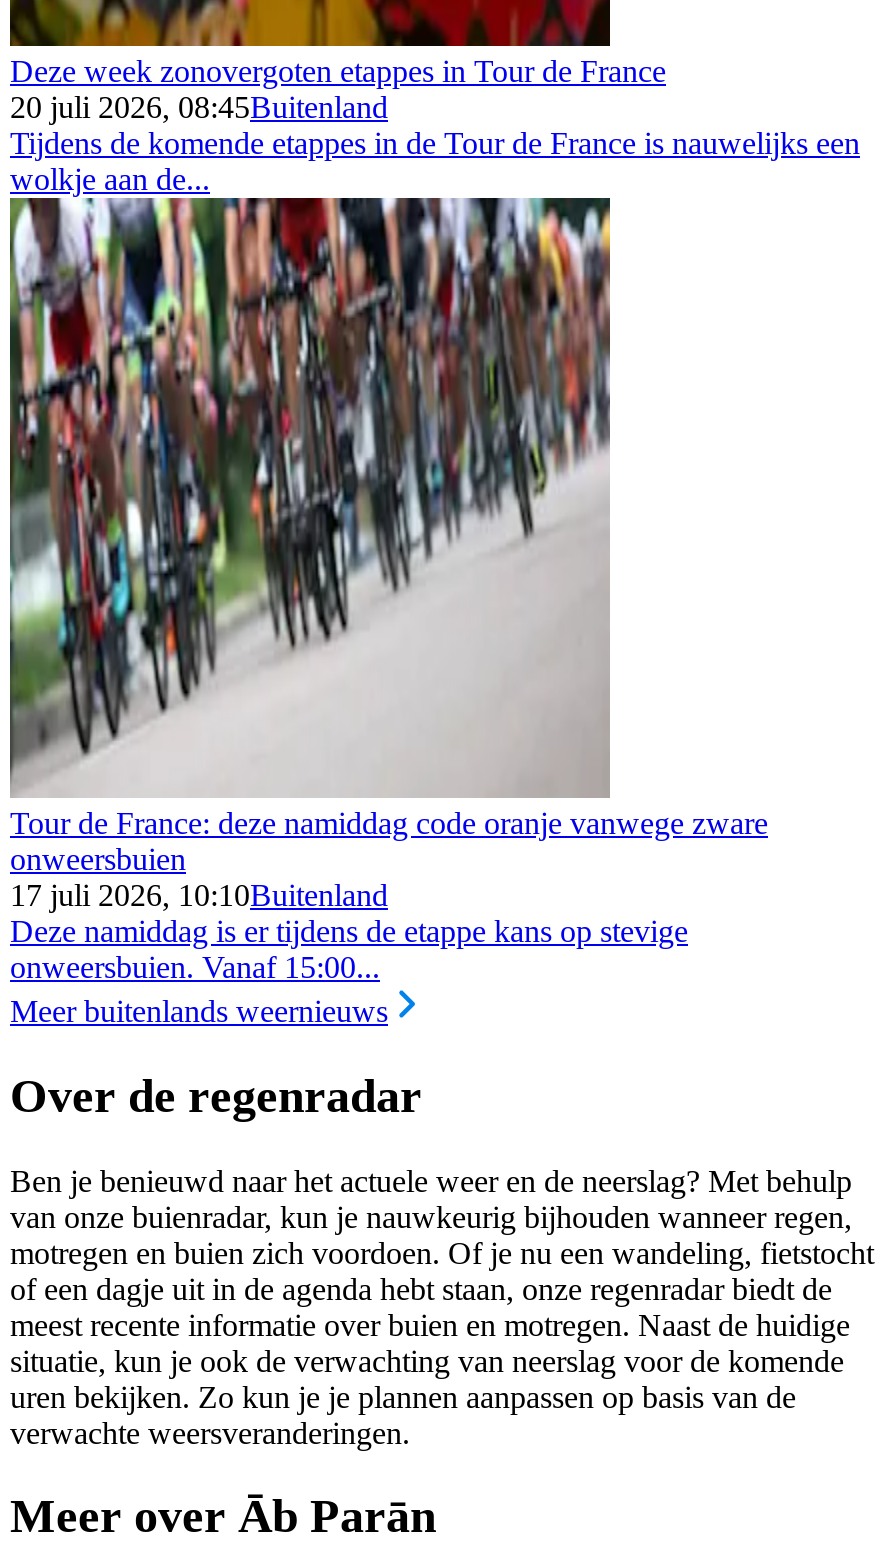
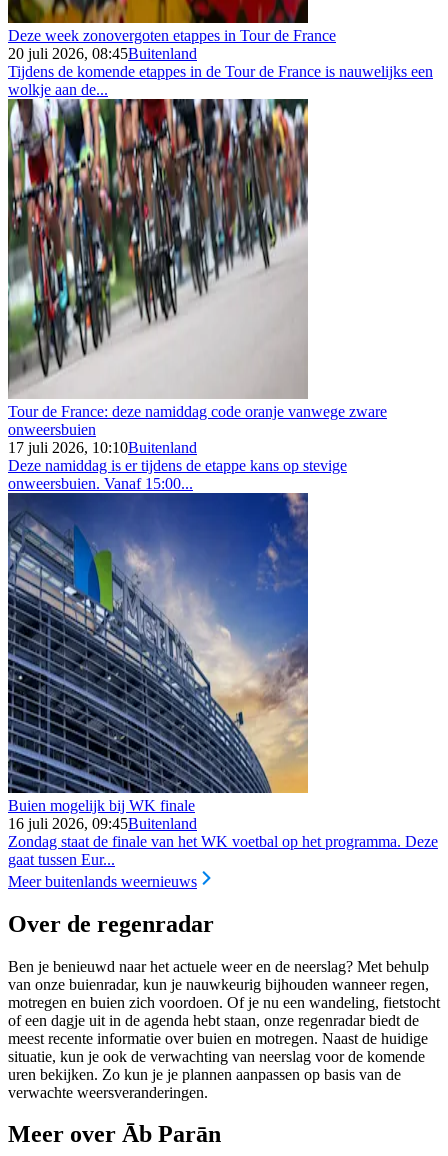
+ [image]
+ Buien mogelijk bij WK finale
+ 16 juli 2026, 09:45Buitenland
+ Zondag staat de finale van het WK voetbal op het programma. Deze
+ gaat tussen Eur...
